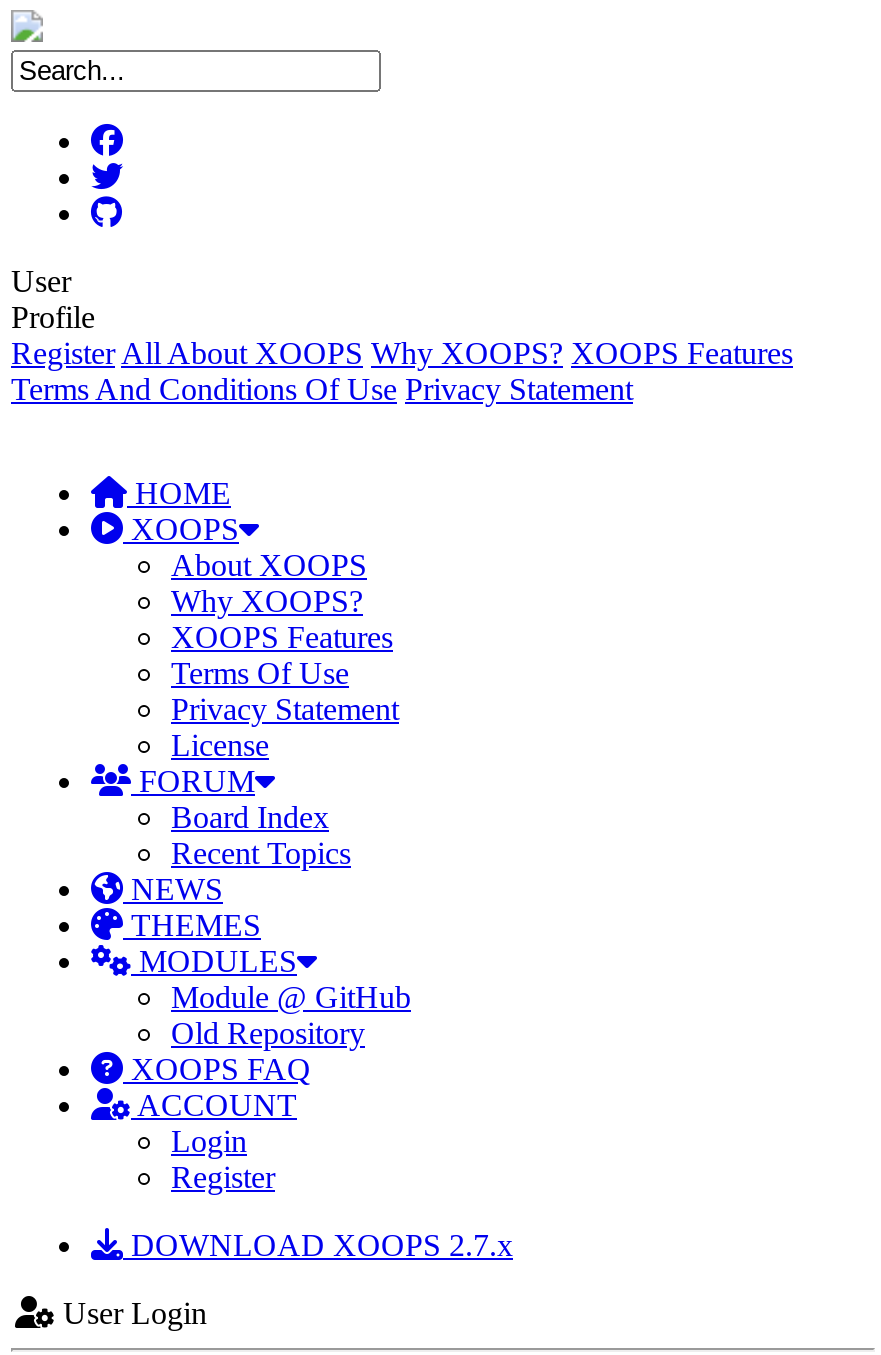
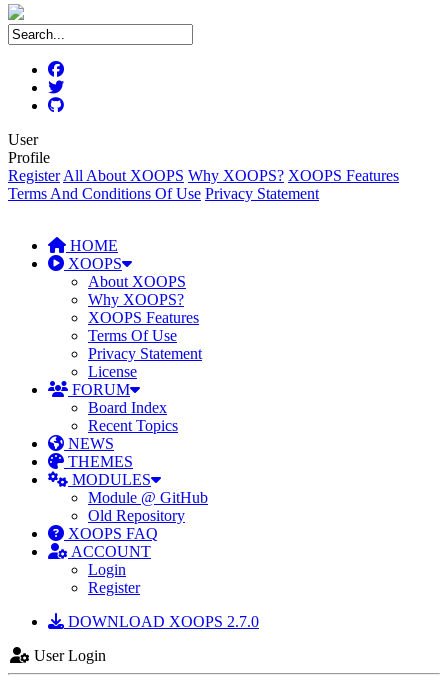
- DOWNLOAD XOOPS 2.7.x
+ DOWNLOAD XOOPS 2.7.0
